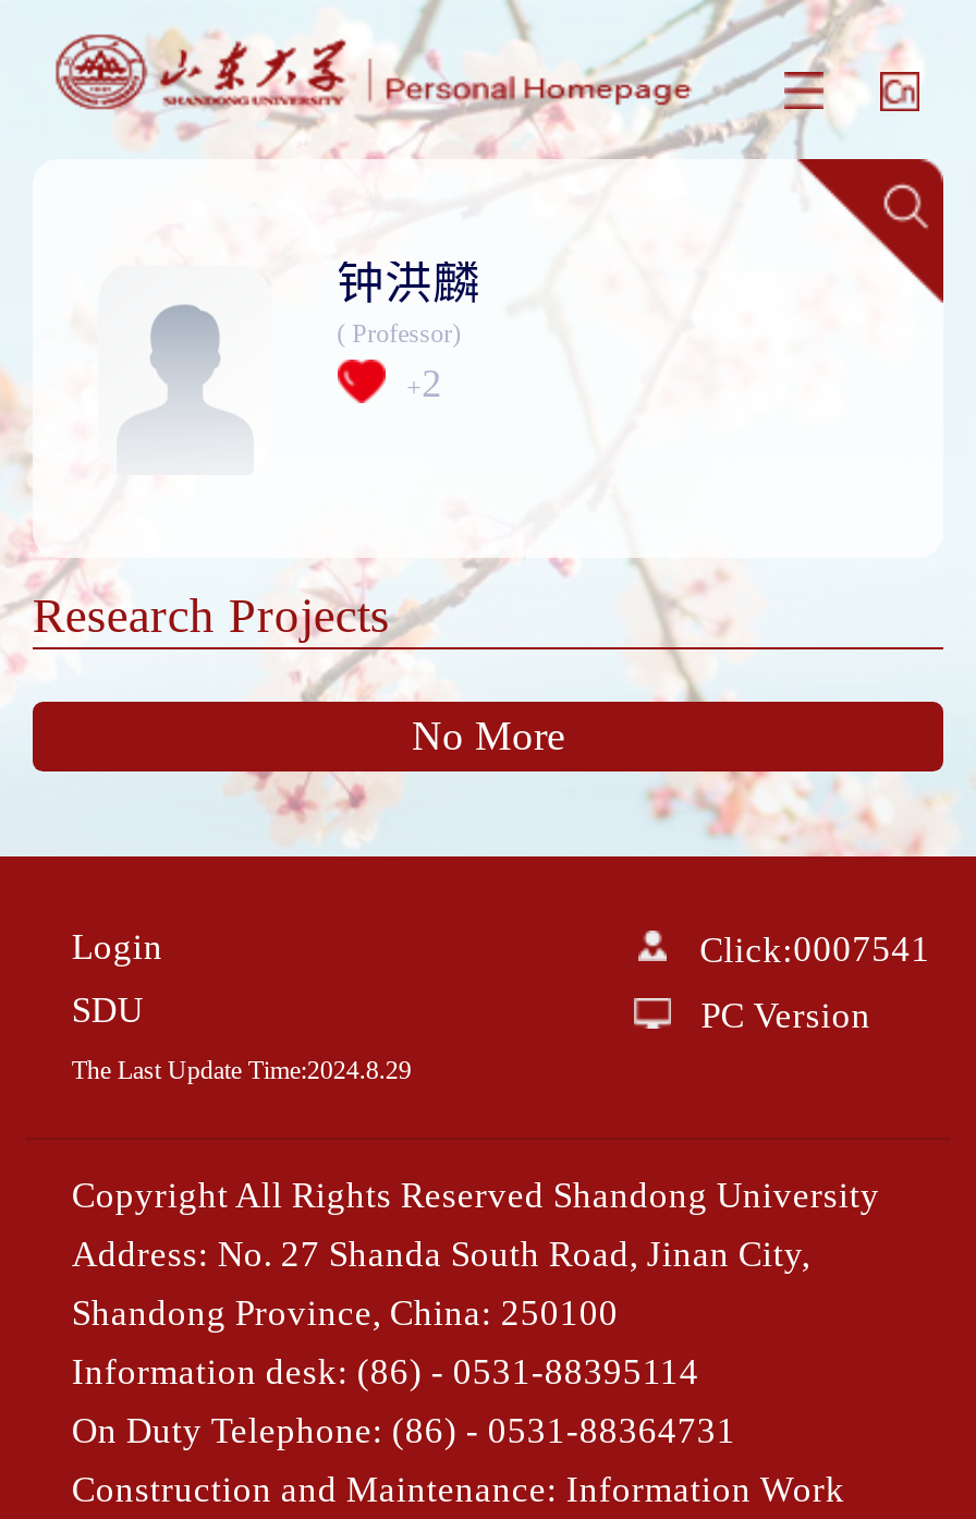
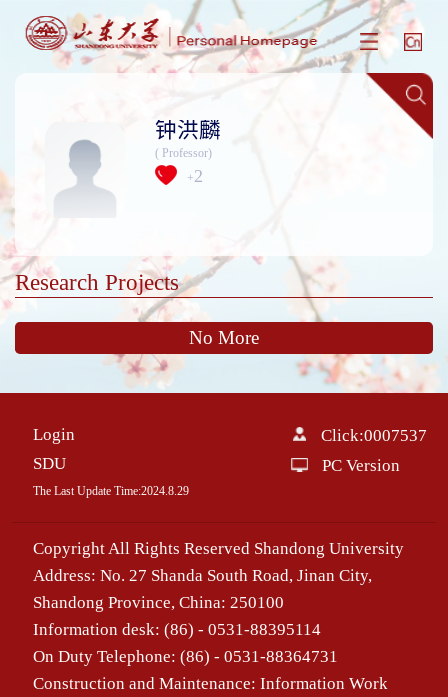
- Click:0007541
+ Click:0007537
